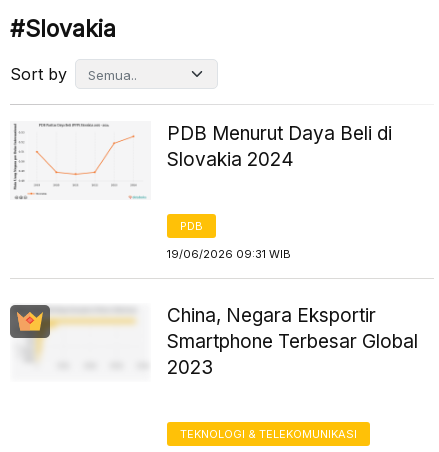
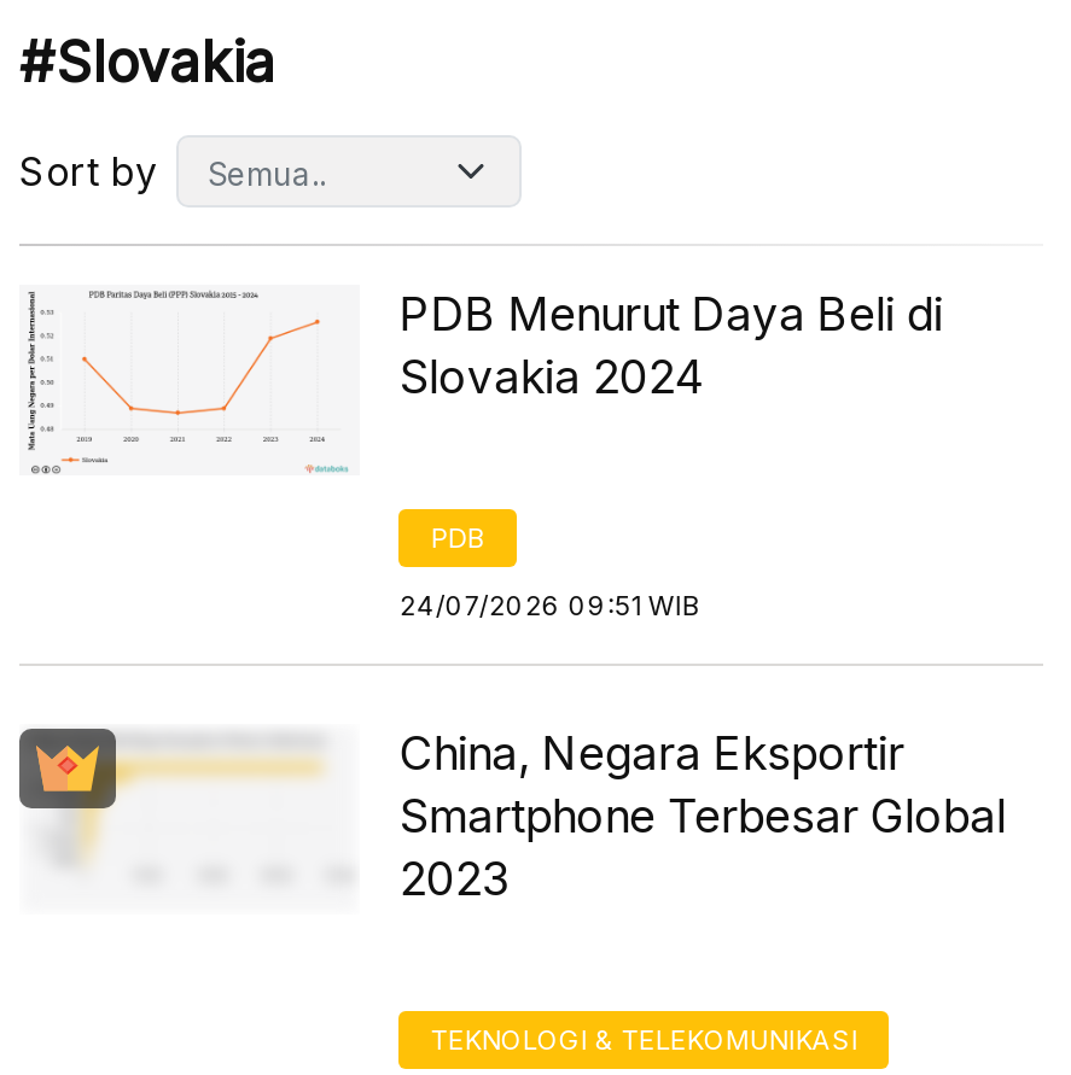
- 19/06/2026 09:31 WIB
+ 24/07/2026 09:51 WIB
